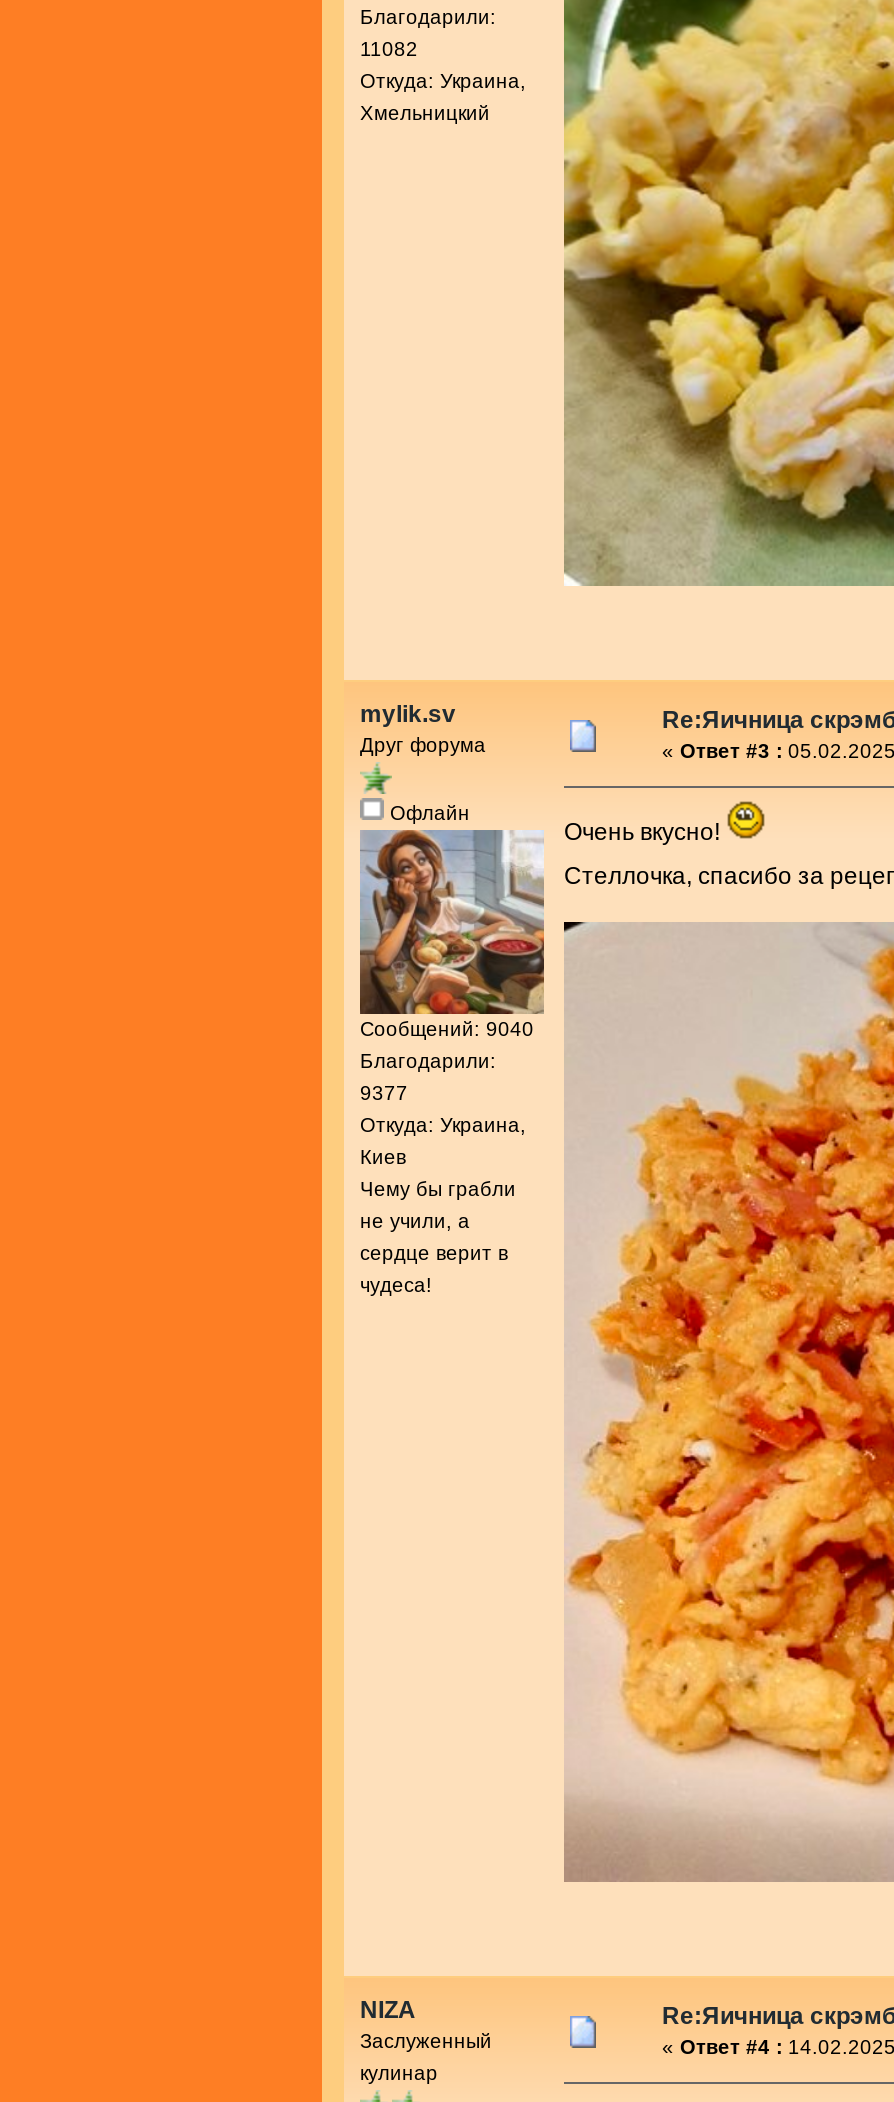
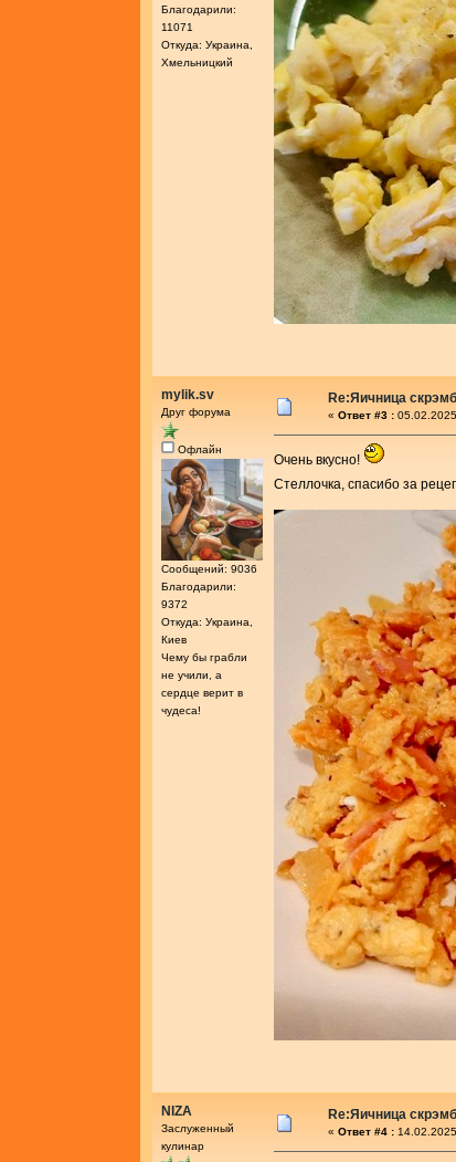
- 11082
+ 11071

- Сообщений: 9040
+ Сообщений: 9036

- 9377
+ 9372
